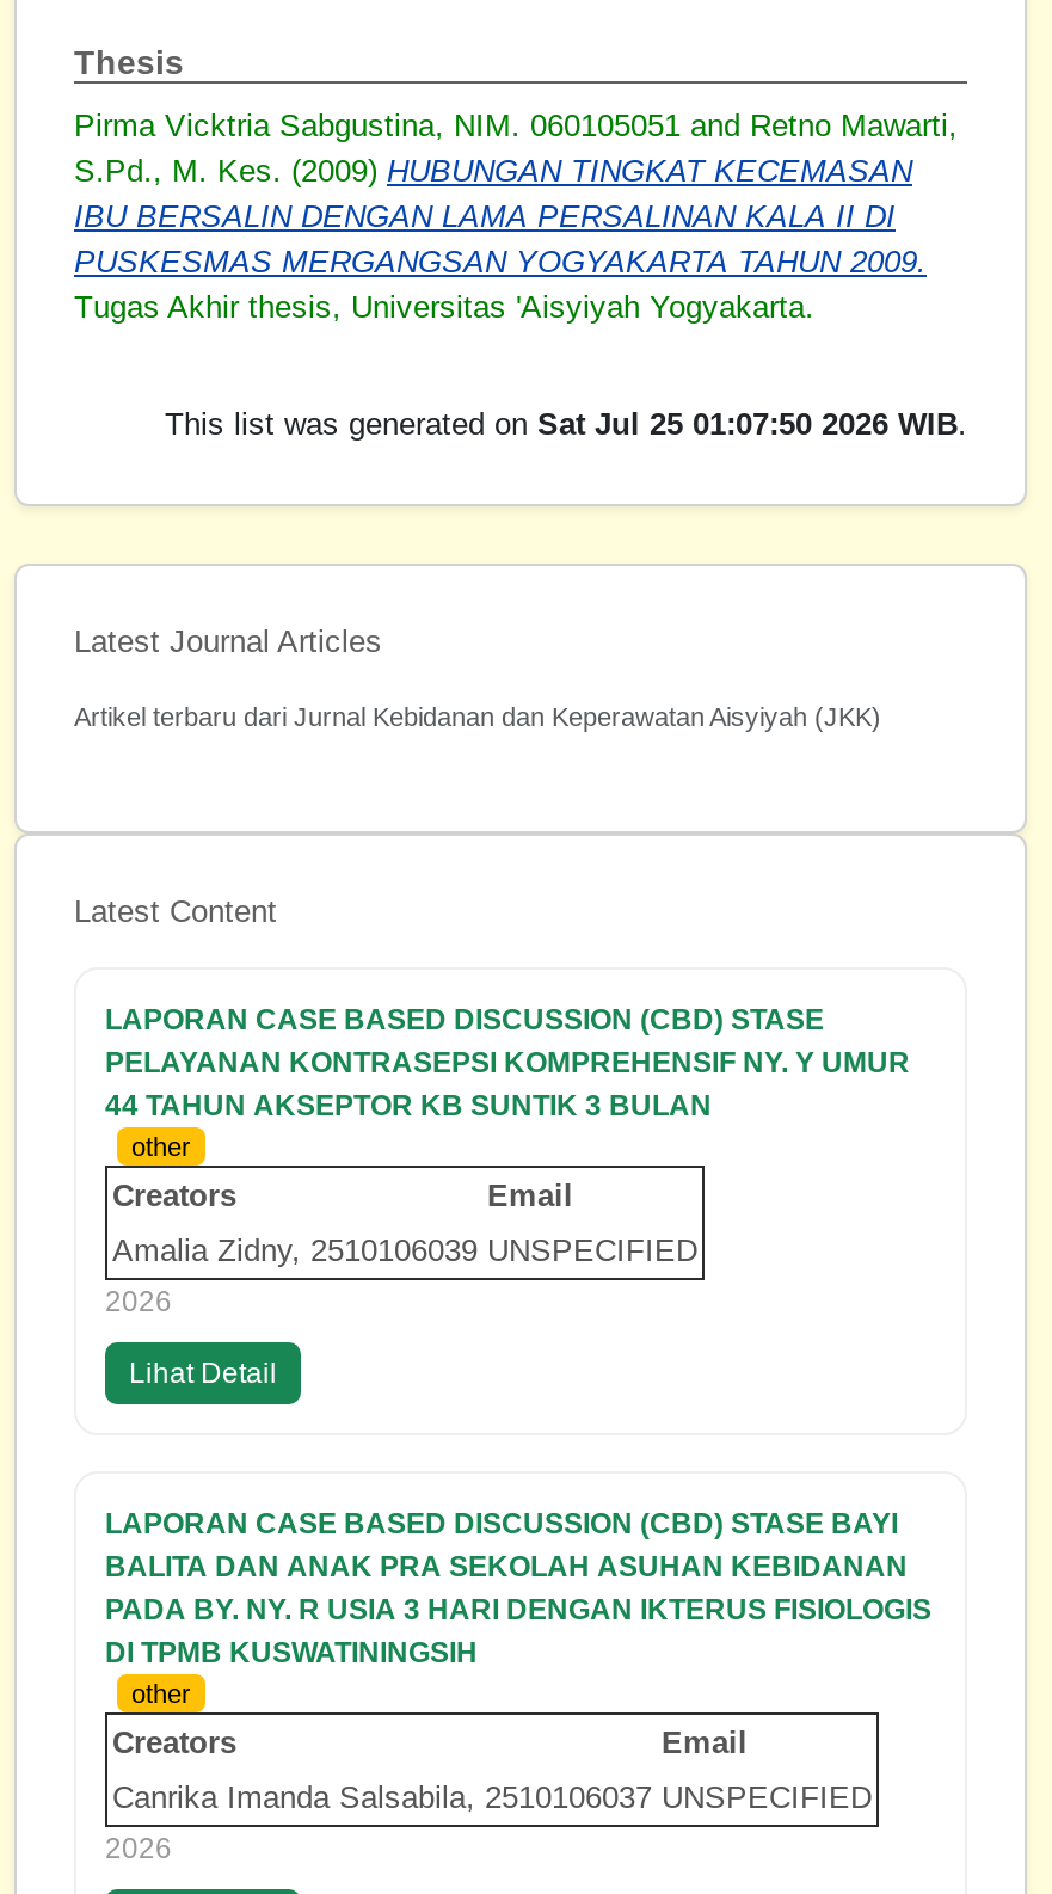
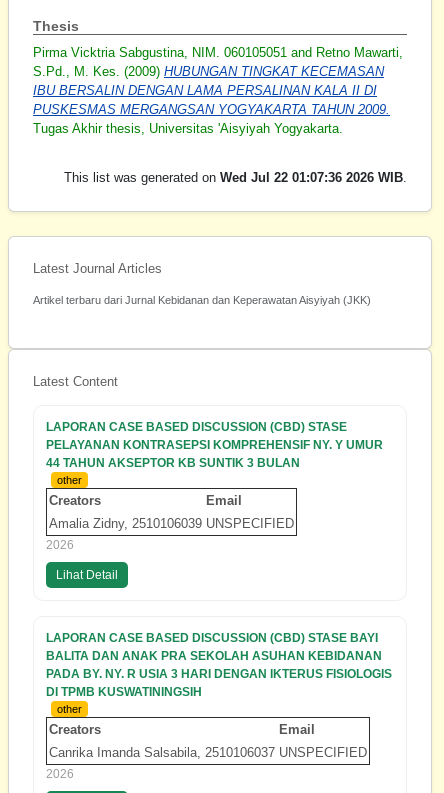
- This list was generated on Sat Jul 25 01:07:50 2026 WIB.
+ This list was generated on Wed Jul 22 01:07:36 2026 WIB.
